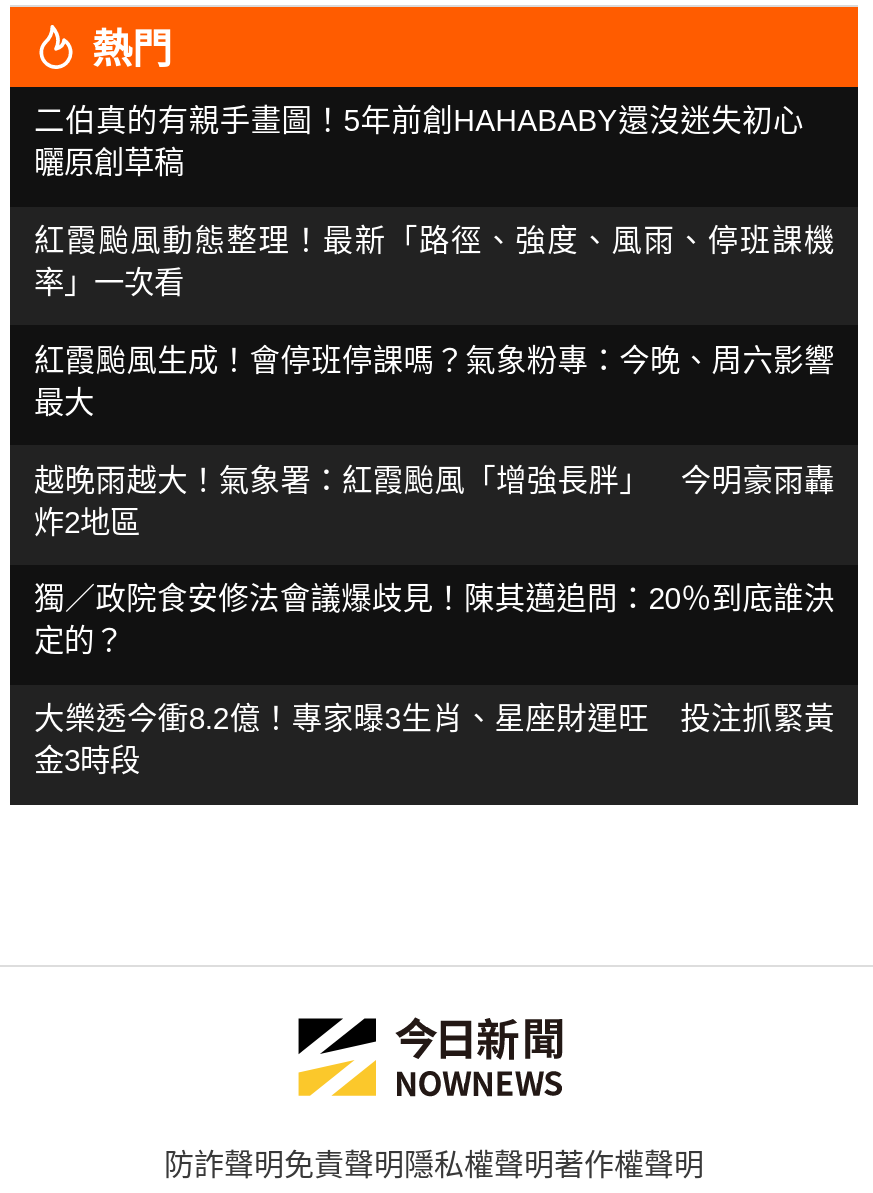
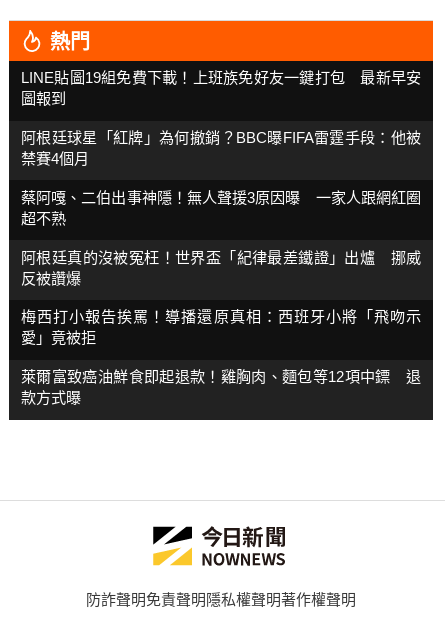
- 二伯真的有親手畫圖！5年前創HAHABABY還沒迷失初心
- 曬原創草稿
+ LINE貼圖19組免費下載！上班族免好友一鍵打包 最新早安
+ 圖報到

- 紅霞颱風動態整理！最新「路徑、強度、風雨、停班課機
- 率」一次看
+ 阿根廷球星「紅牌」為何撤銷？BBC曝FIFA雷霆手段：他被
+ 禁賽4個月

- 紅霞颱風生成！會停班停課嗎？氣象粉專：今晚、周六影響
- 最大
+ 蔡阿嘎、二伯出事神隱！無人聲援3原因曝 一家人跟網紅圈
+ 超不熟

- 越晚雨越大！氣象署：紅霞颱風「增強長胖」 今明豪雨轟
- 炸2地區
+ 阿根廷真的沒被冤枉！世界盃「紀律最差鐵證」出爐 挪威
+ 反被讚爆

- 獨／政院食安修法會議爆歧見！陳其邁追問：20％到底誰決
- 定的？
+ 梅西打小報告挨罵！導播還原真相：西班牙小將「飛吻示
+ 愛」竟被拒

- 大樂透今衝8.2億！專家曝3生肖、星座財運旺 投注抓緊黃
- 金3時段
+ 萊爾富致癌油鮮食即起退款！雞胸肉、麵包等12項中鏢 退
+ 款方式曝
